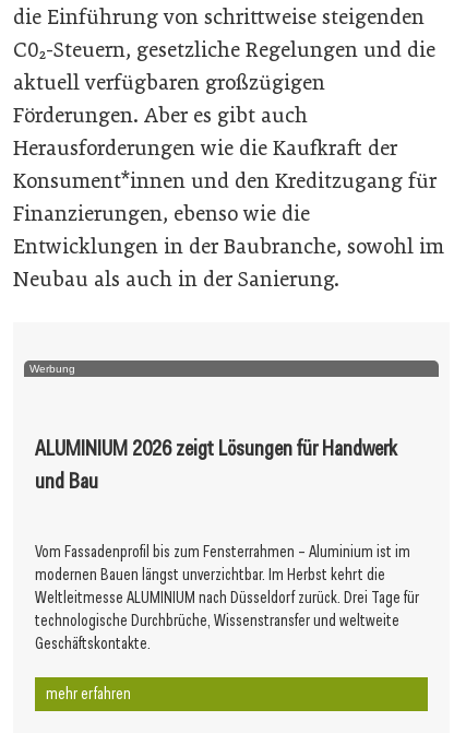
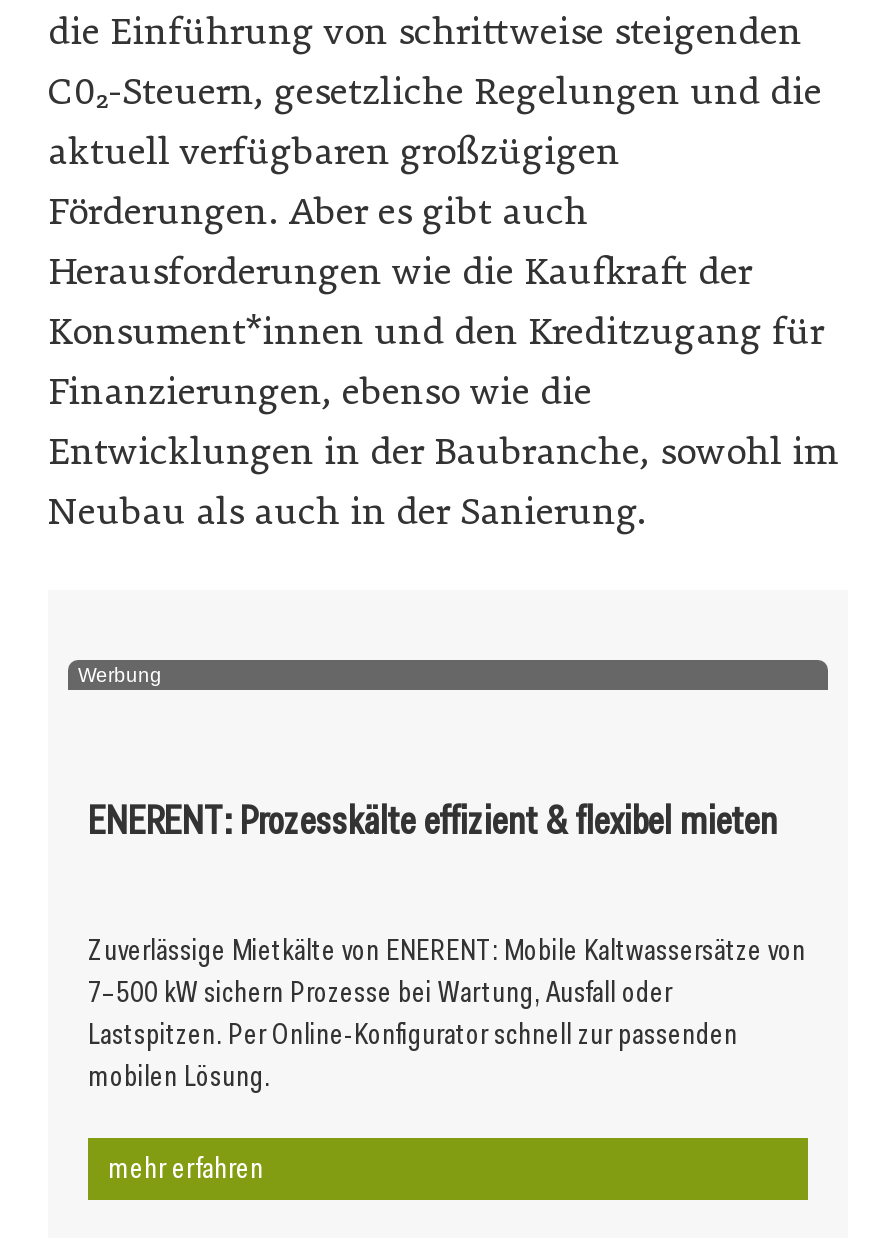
- ALUMINIUM 2026 zeigt Lösungen für Handwerk
- und Bau
+ ENERENT: Prozesskälte effizient & flexibel mieten

- Vom Fassadenprofil bis zum Fensterrahmen – Aluminium ist im
- modernen Bauen längst unverzichtbar. Im Herbst kehrt die
- Weltleitmesse ALUMINIUM nach Düsseldorf zurück. Drei Tage für
- technologische Durchbrüche, Wissenstransfer und weltweite
- Geschäftskontakte.
+ Zuverlässige Mietkälte von ENERENT: Mobile Kaltwassersätze von
+ 7–500 kW sichern Prozesse bei Wartung, Ausfall oder
+ Lastspitzen. Per Online-Konfigurator schnell zur passenden
+ mobilen Lösung.
